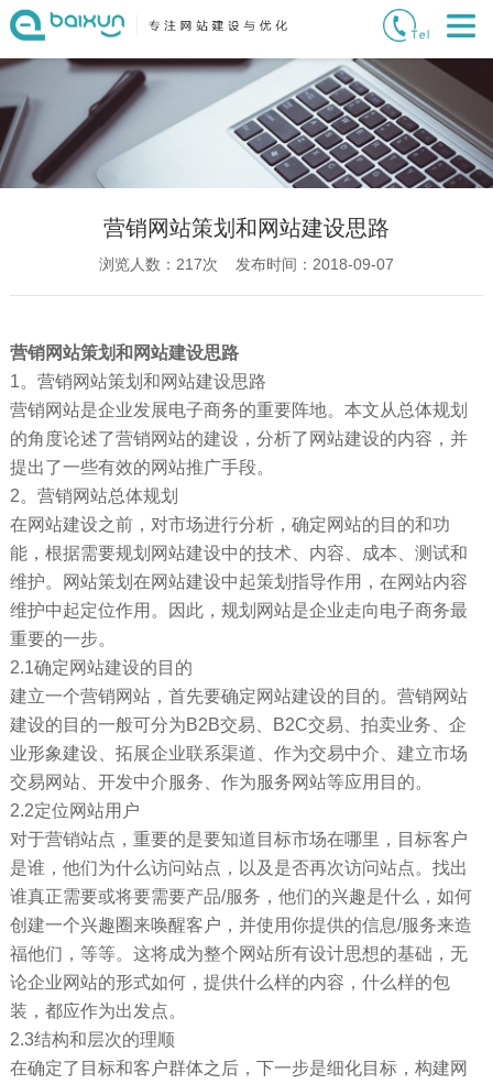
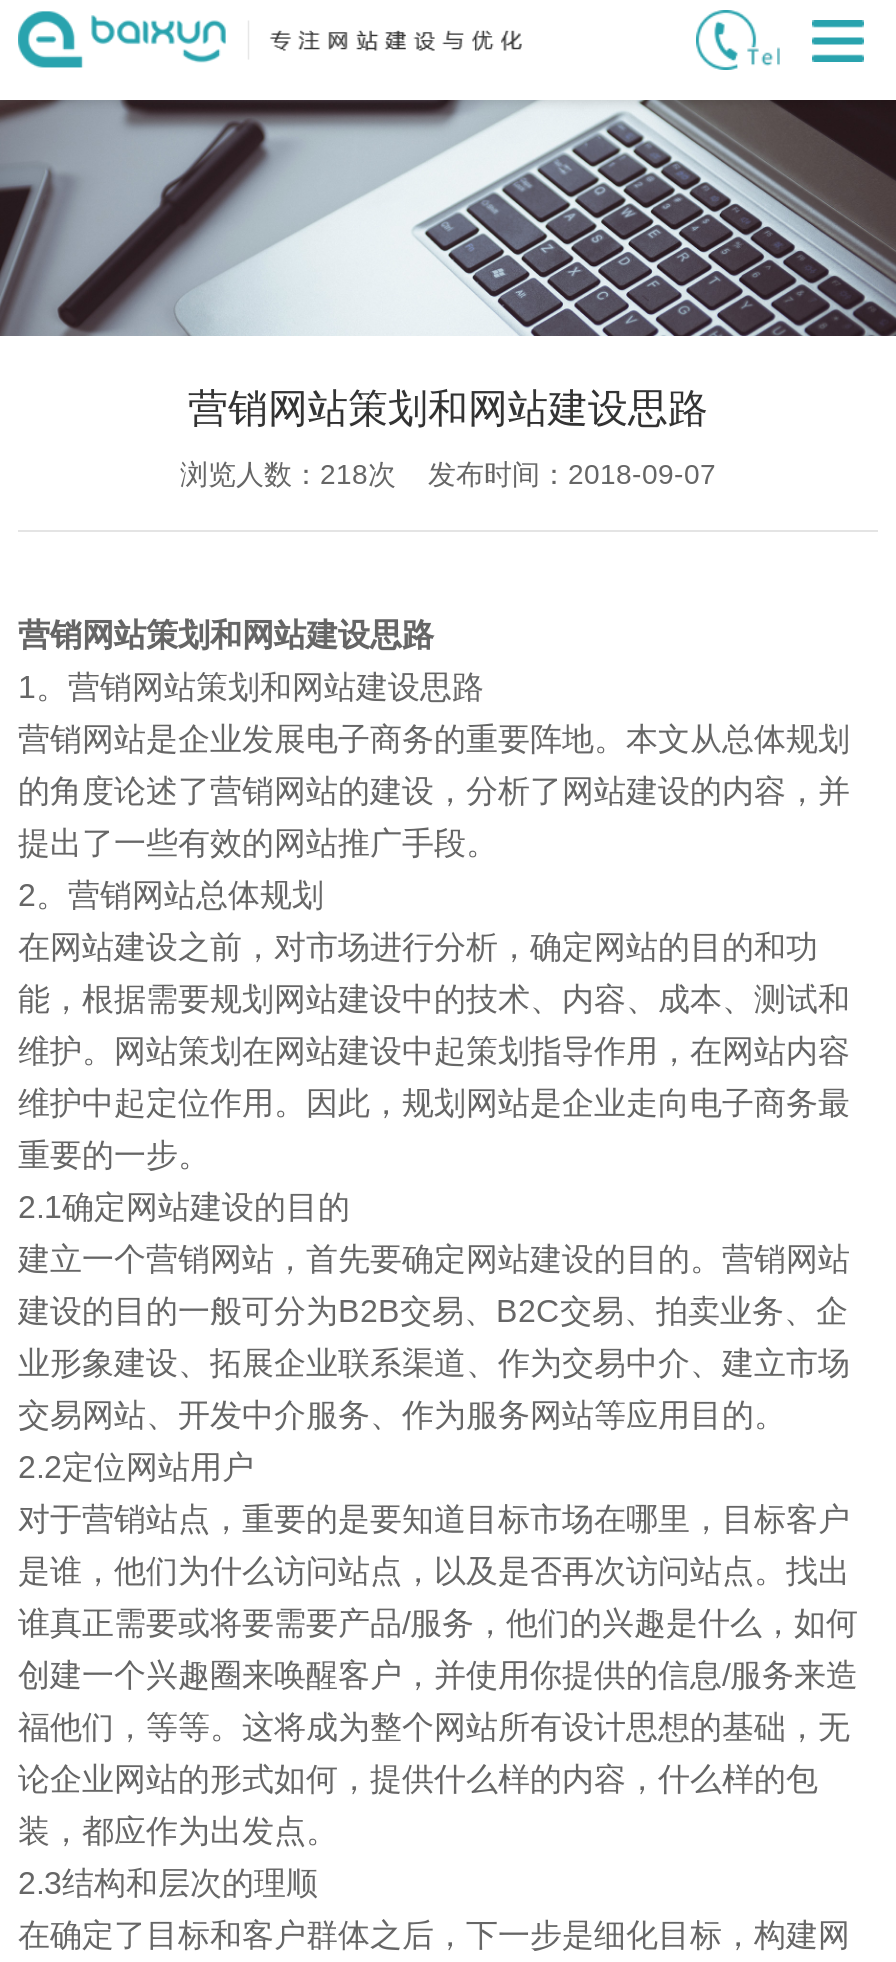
- 浏览人数：217次 发布时间：2018-09-07
+ 浏览人数：218次 发布时间：2018-09-07
